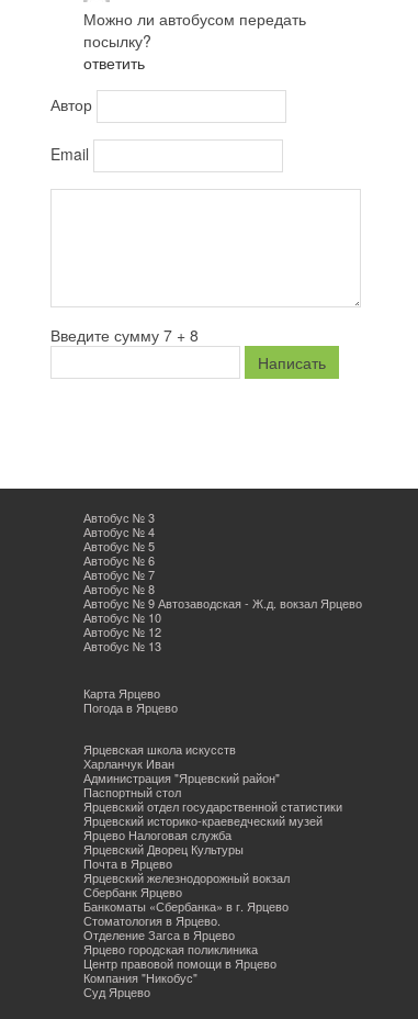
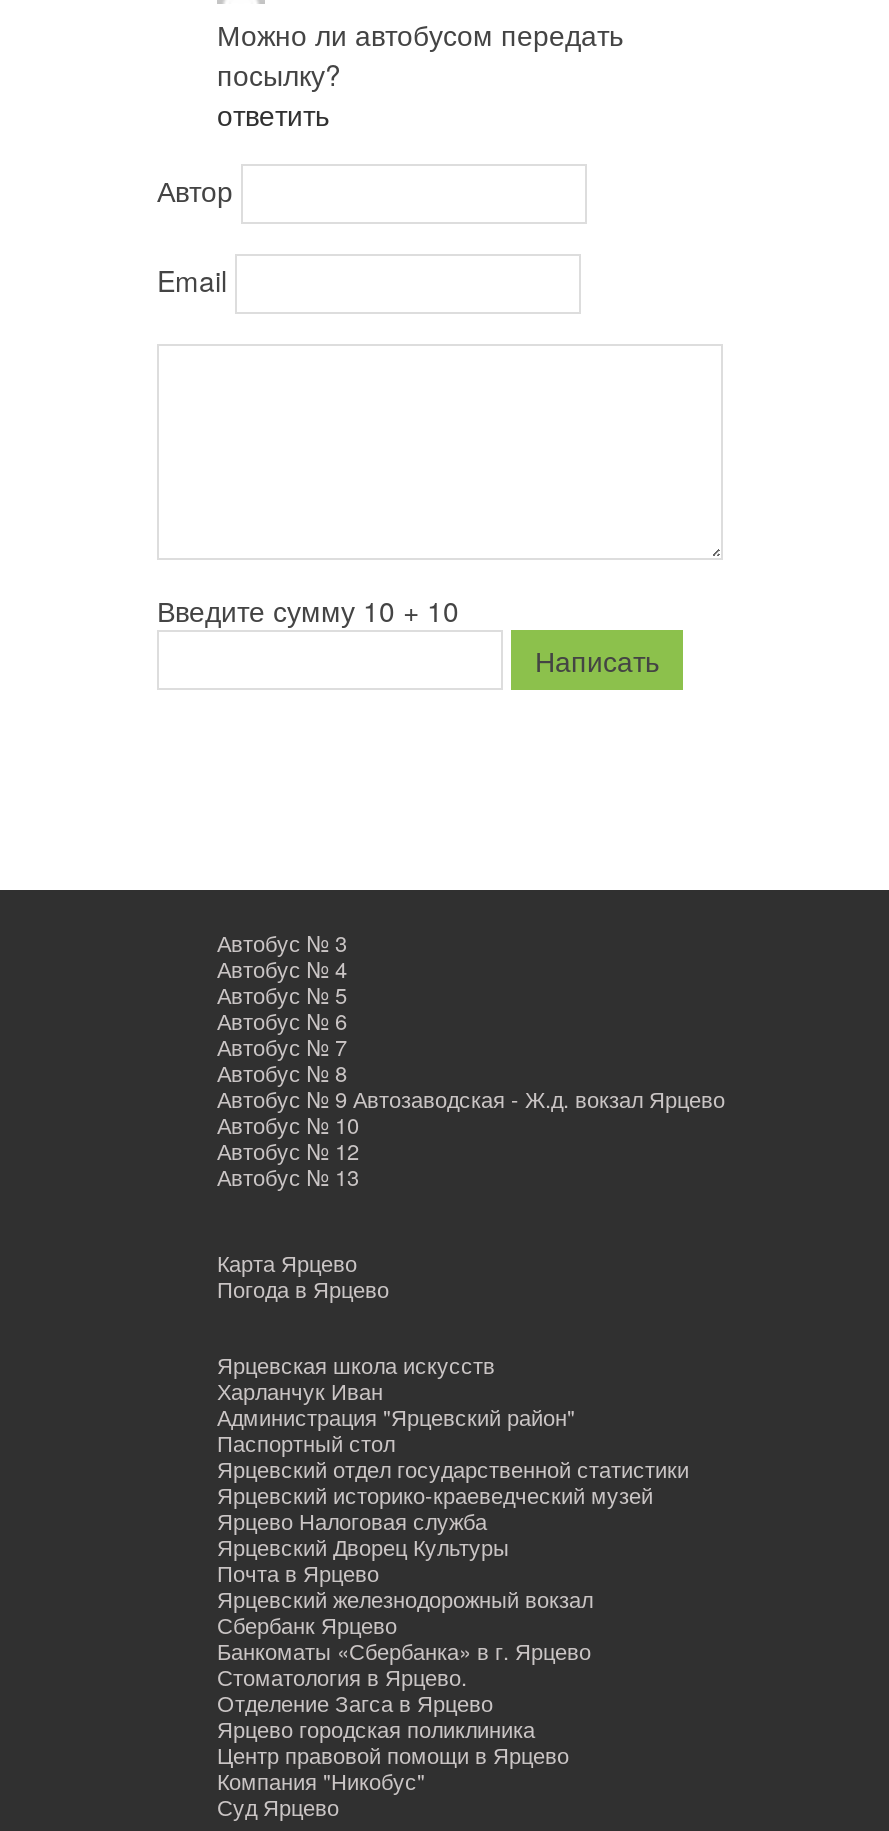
- Введите сумму 7 + 8
+ Введите сумму 10 + 10
